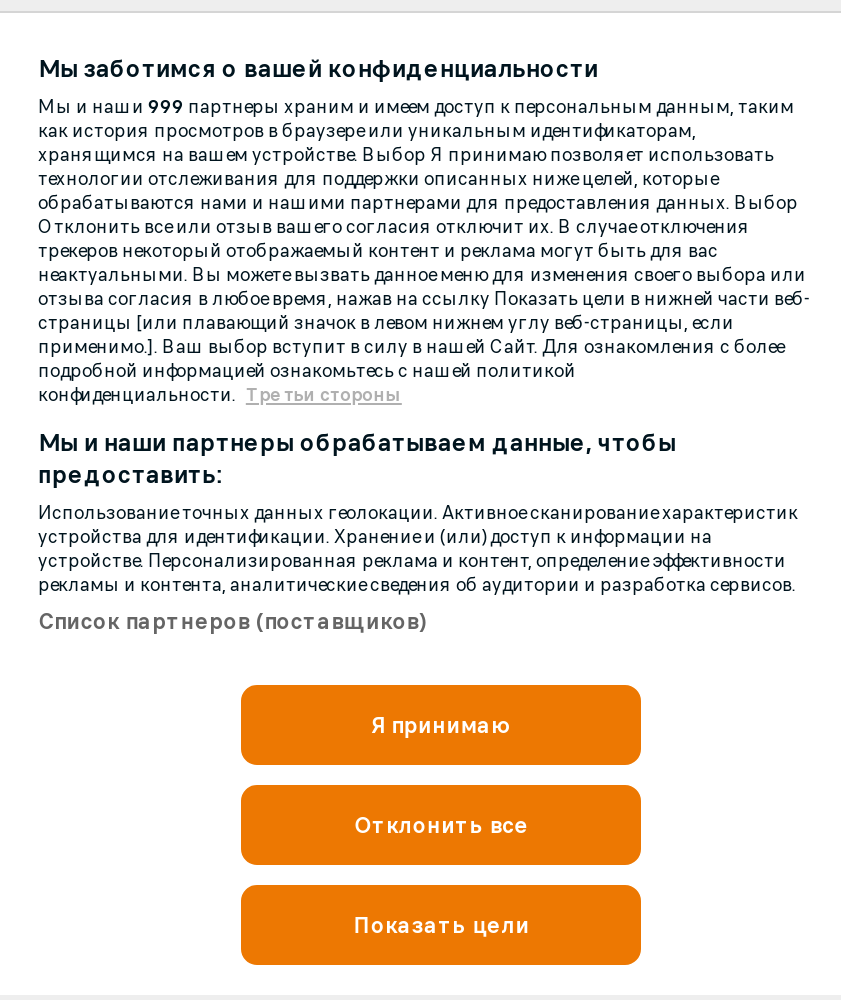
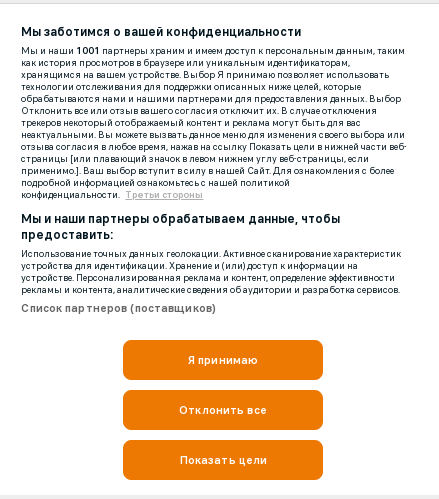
- Мы и наши 999 партнеры храним и имеем доступ к персональным данным, таким
+ Мы и наши 1001 партнеры храним и имеем доступ к персональным данным, таким
